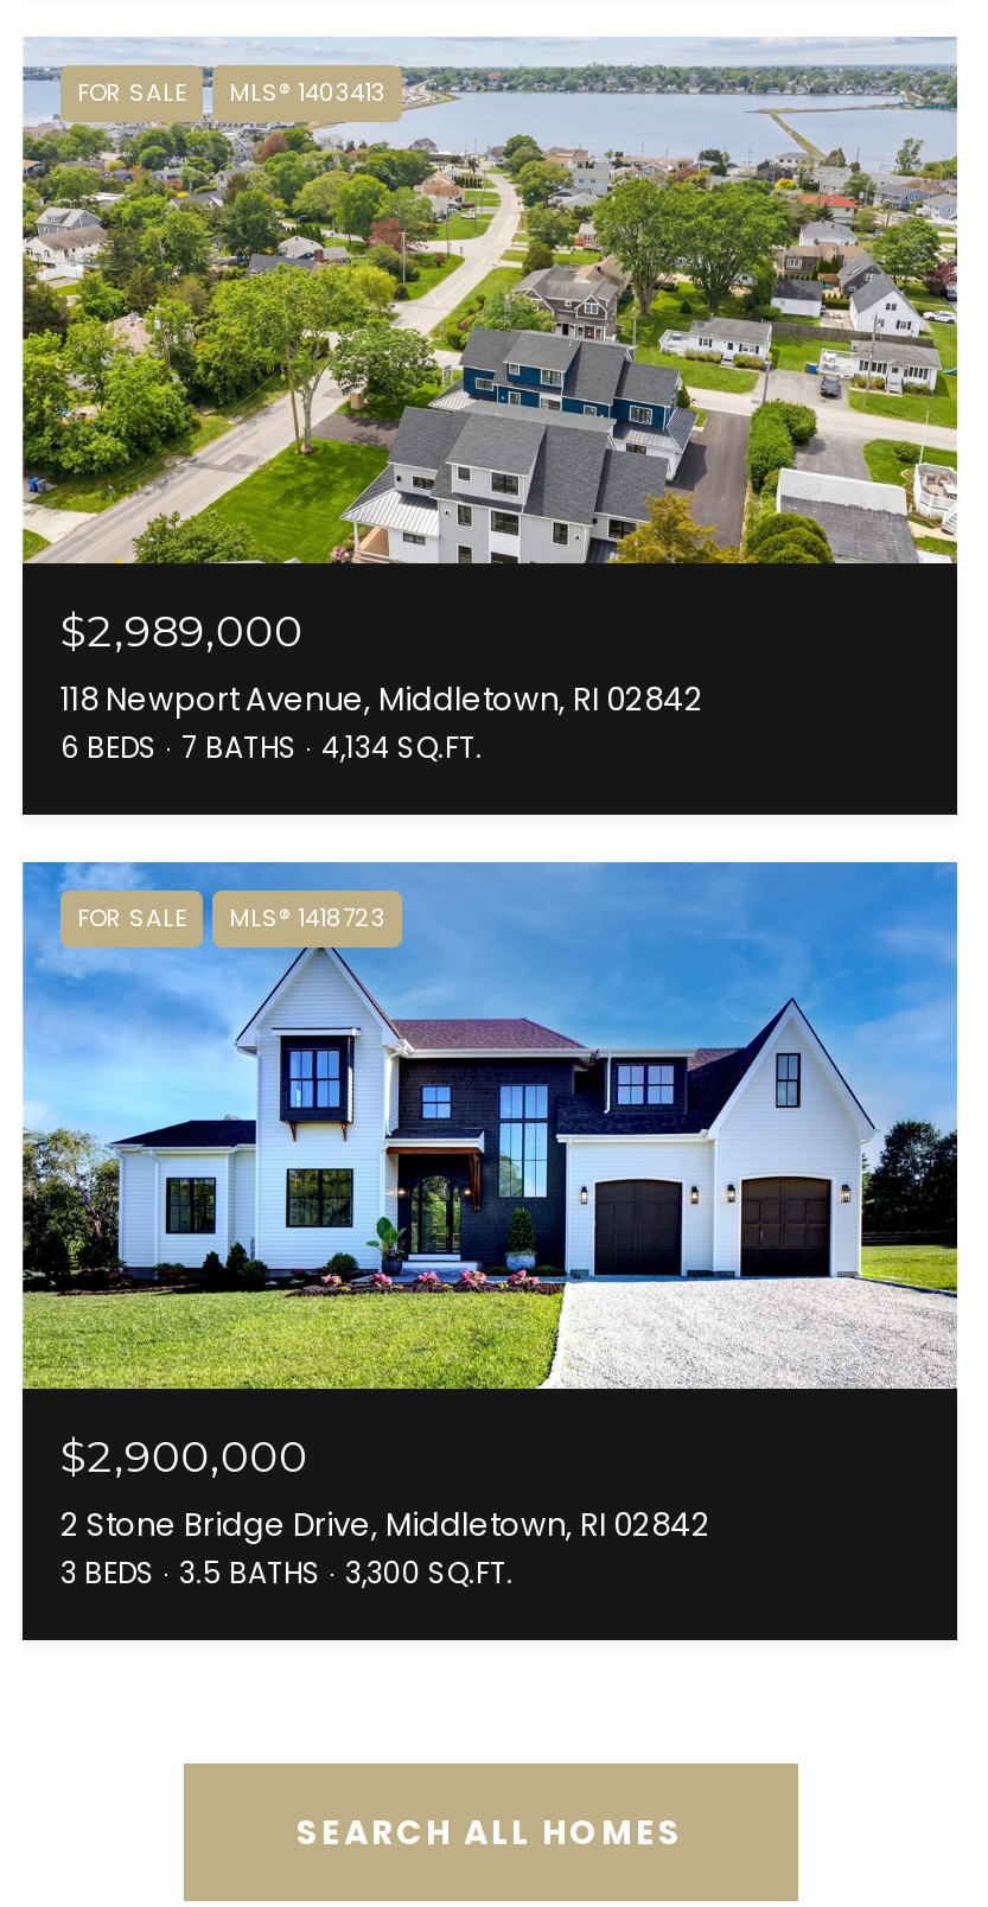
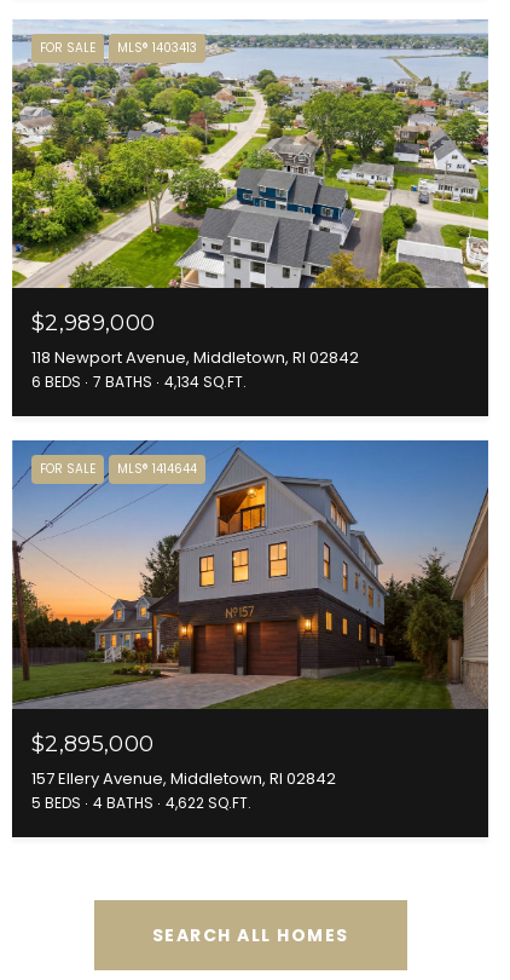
- [image]
- FOR SALE MLS® 1418723
+ [image]
+ FOR SALE MLS® 1414644

- $2,900,000
- 2 Stone Bridge Drive, Middletown, RI 02842
- 3 BEDS 3.5 BATHS 3,300 SQ.FT.
+ $2,895,000
+ 157 Ellery Avenue, Middletown, RI 02842
+ 5 BEDS 4 BATHS 4,622 SQ.FT.
